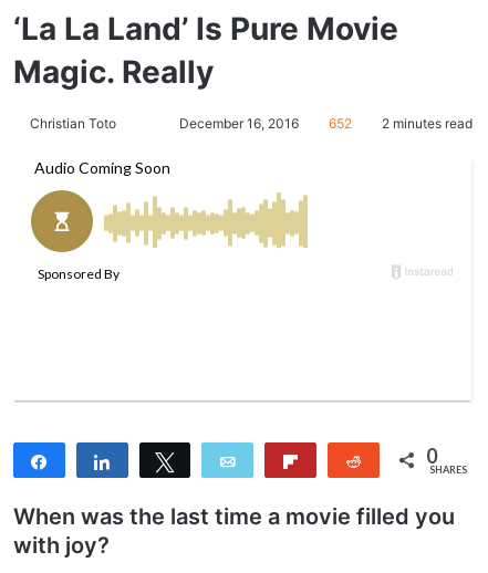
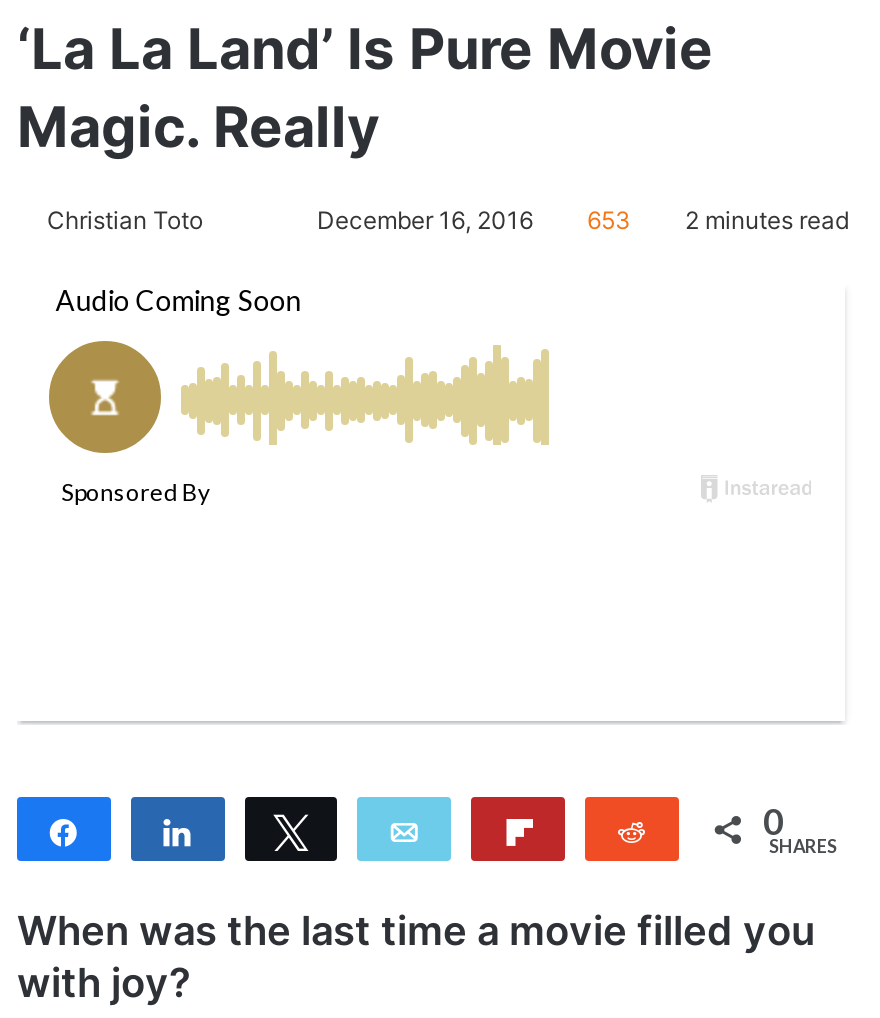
- 652
+ 653
